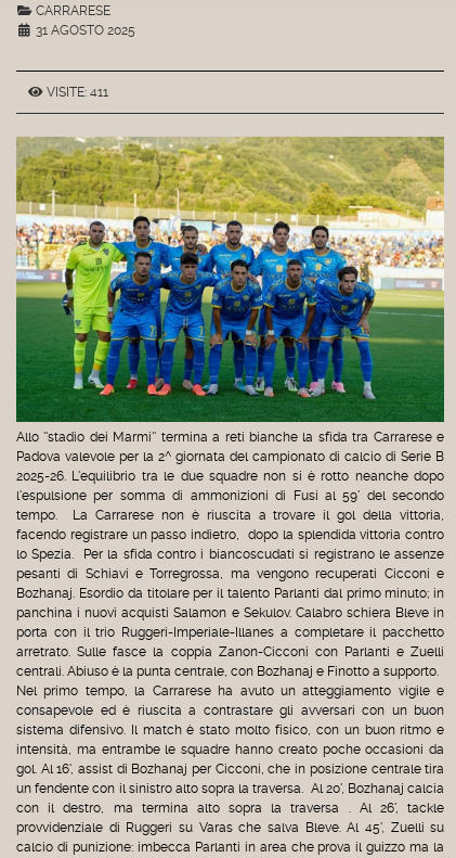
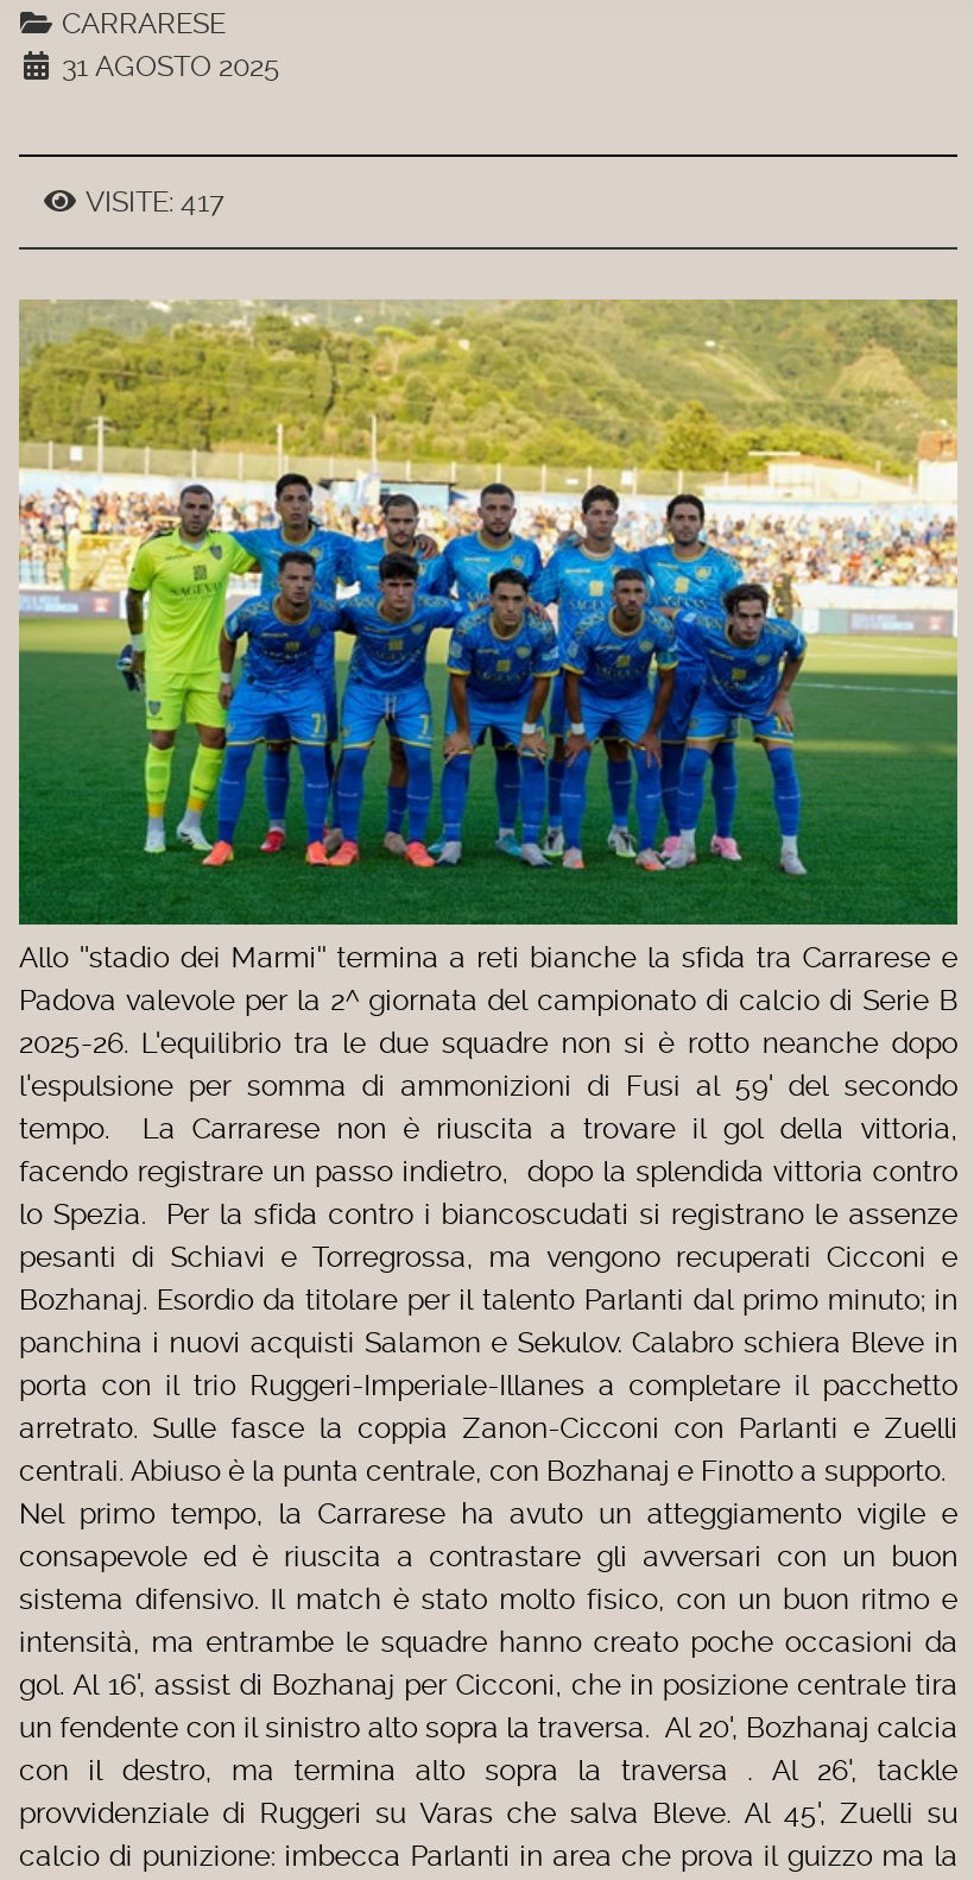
- VISITE: 411
+ VISITE: 417
